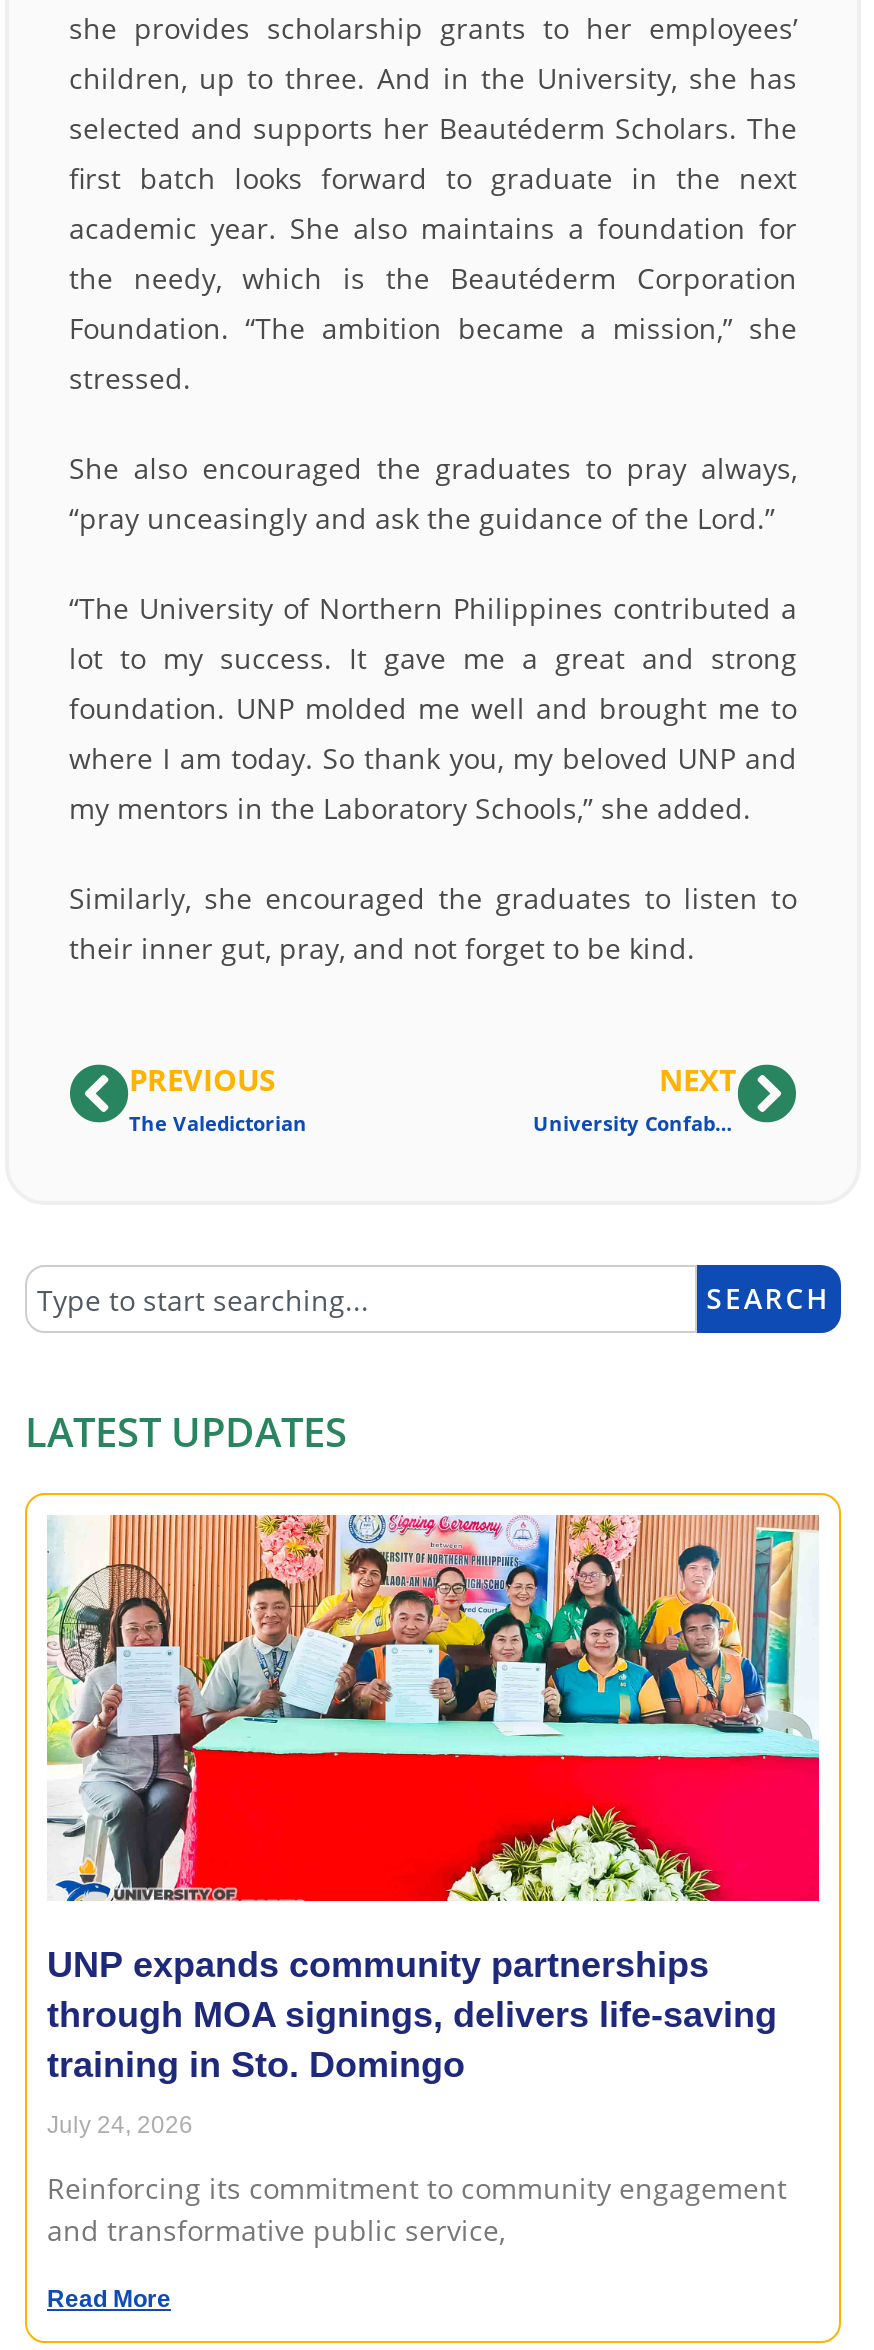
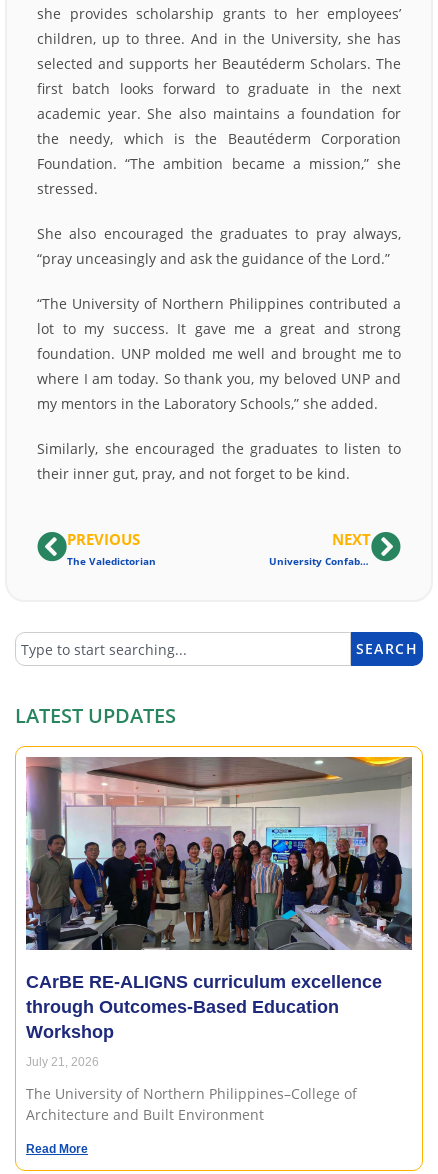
- [image]
- UNP expands community partnerships
- through MOA signings, delivers life-saving
- training in Sto. Domingo
+ [image]
+ CArBE RE-ALIGNS curriculum excellence
+ through Outcomes-Based Education
+ Workshop

- July 24, 2026
+ July 21, 2026

- Reinforcing its commitment to community engagement
- and transformative public service,
+ The University of Northern Philippines–College of
+ Architecture and Built Environment
